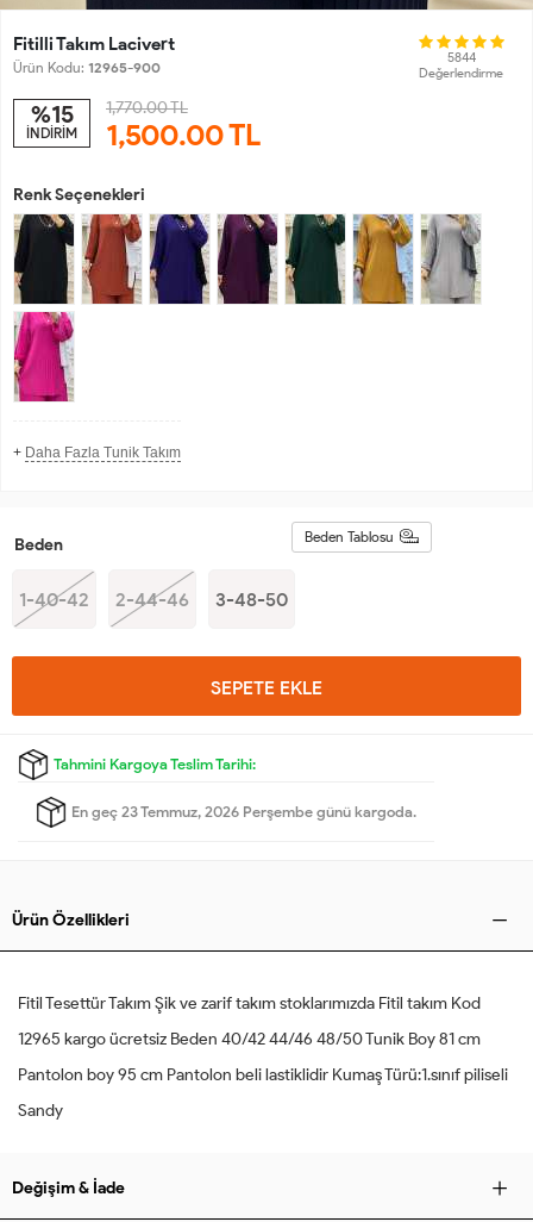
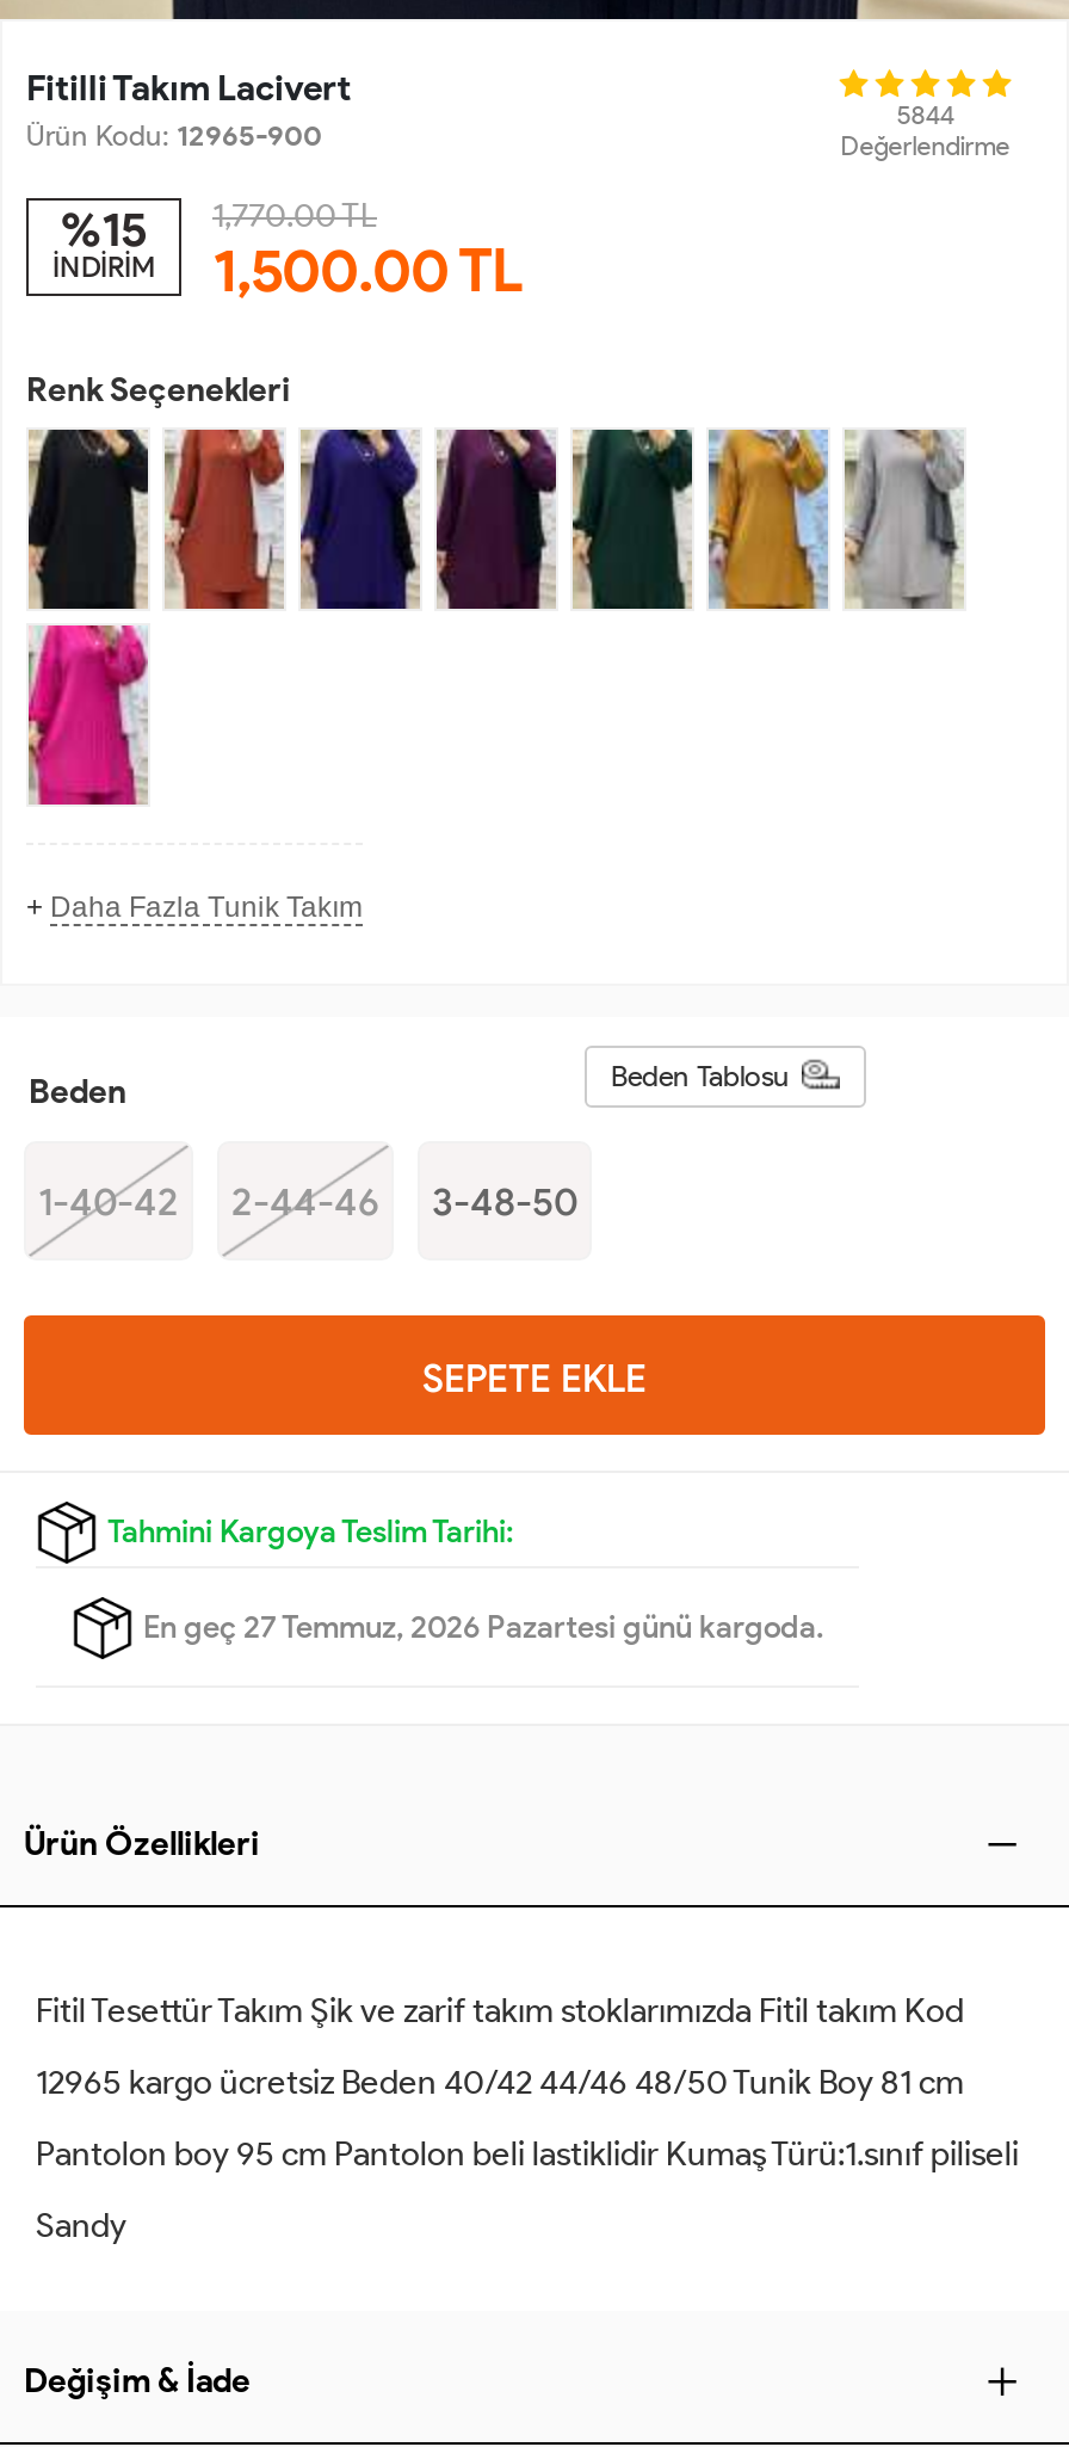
- En geç 23 Temmuz, 2026 Perşembe günü kargoda.
+ En geç 27 Temmuz, 2026 Pazartesi günü kargoda.
